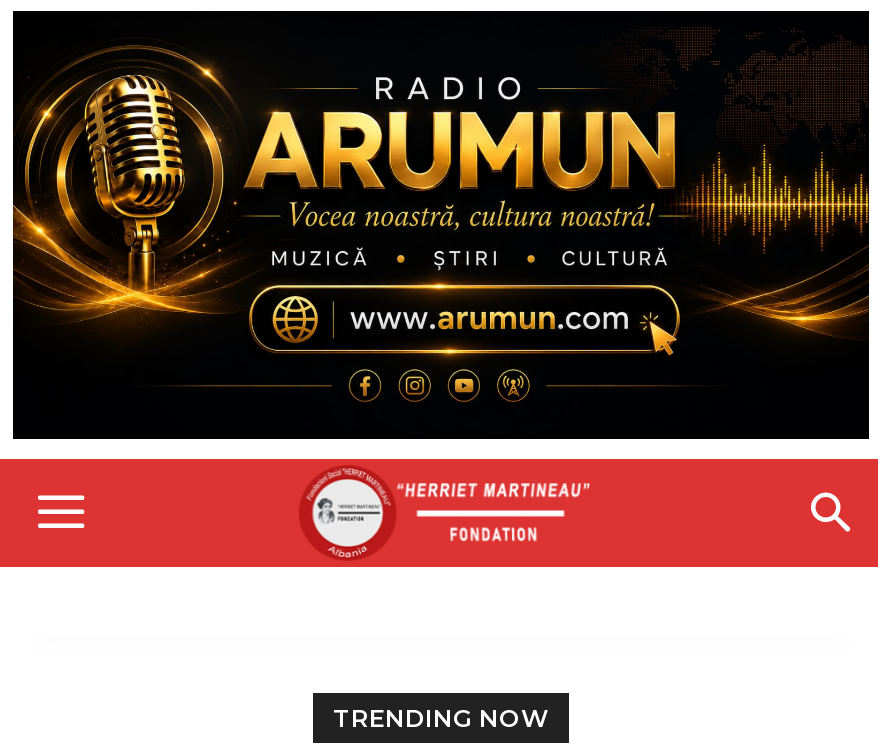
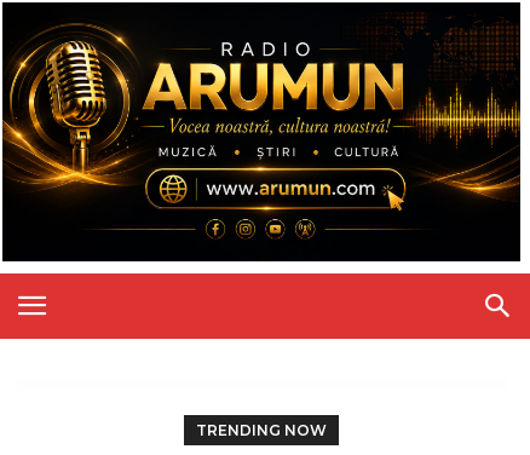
- [image]
